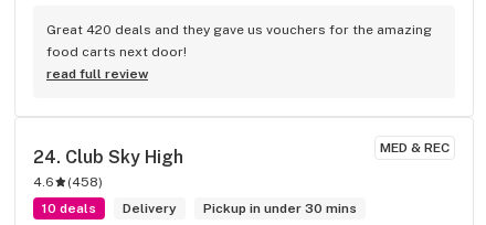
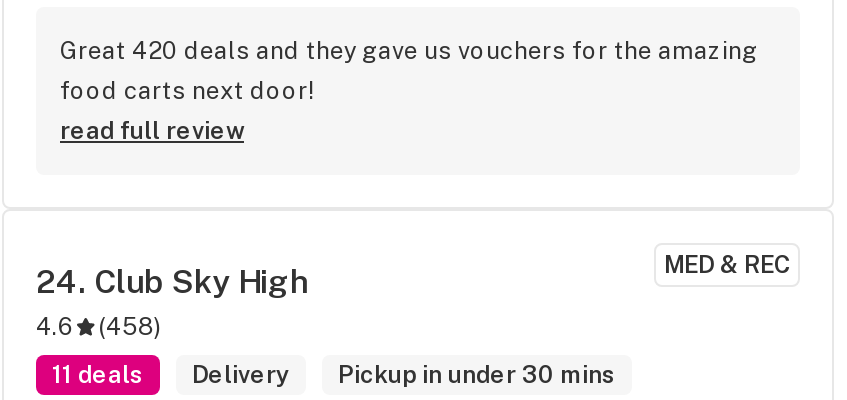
- 10 deals Delivery Pickup in under 30 mins
+ 11 deals Delivery Pickup in under 30 mins
